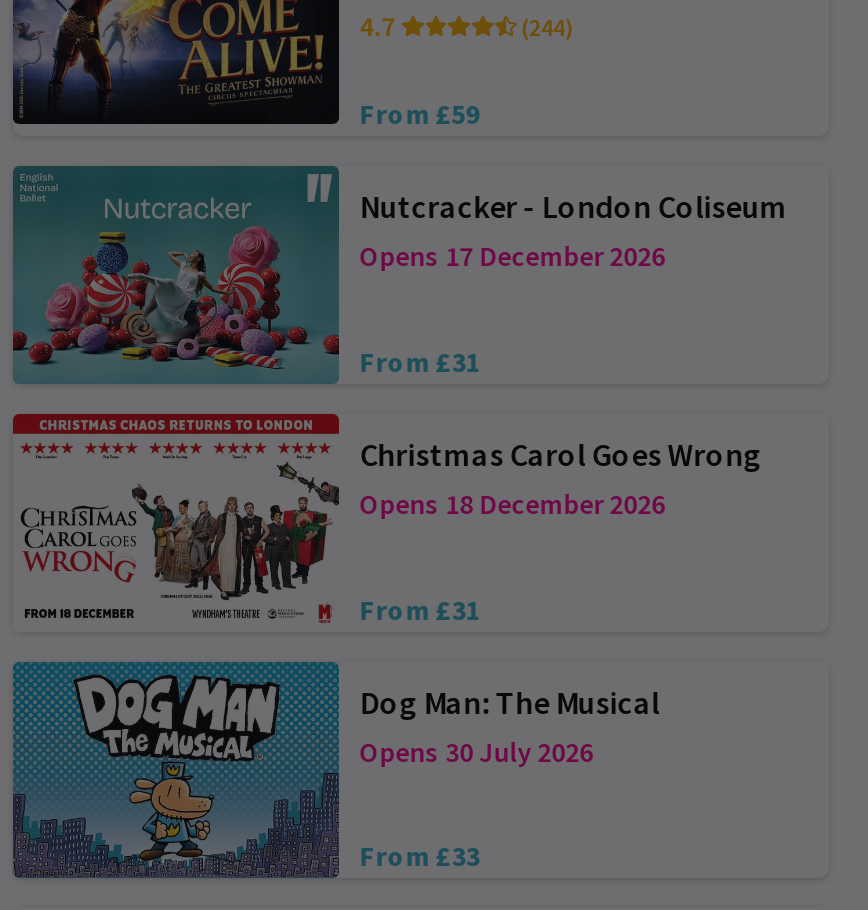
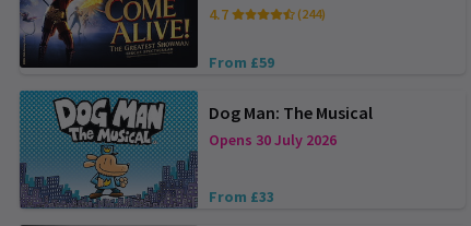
- [image]
- Nutcracker - London Coliseum
- Opens 17 December 2026
- From £31
- Christmas Carol Goes Wrong
- Opens 18 December 2026
- From £31

- [image]
